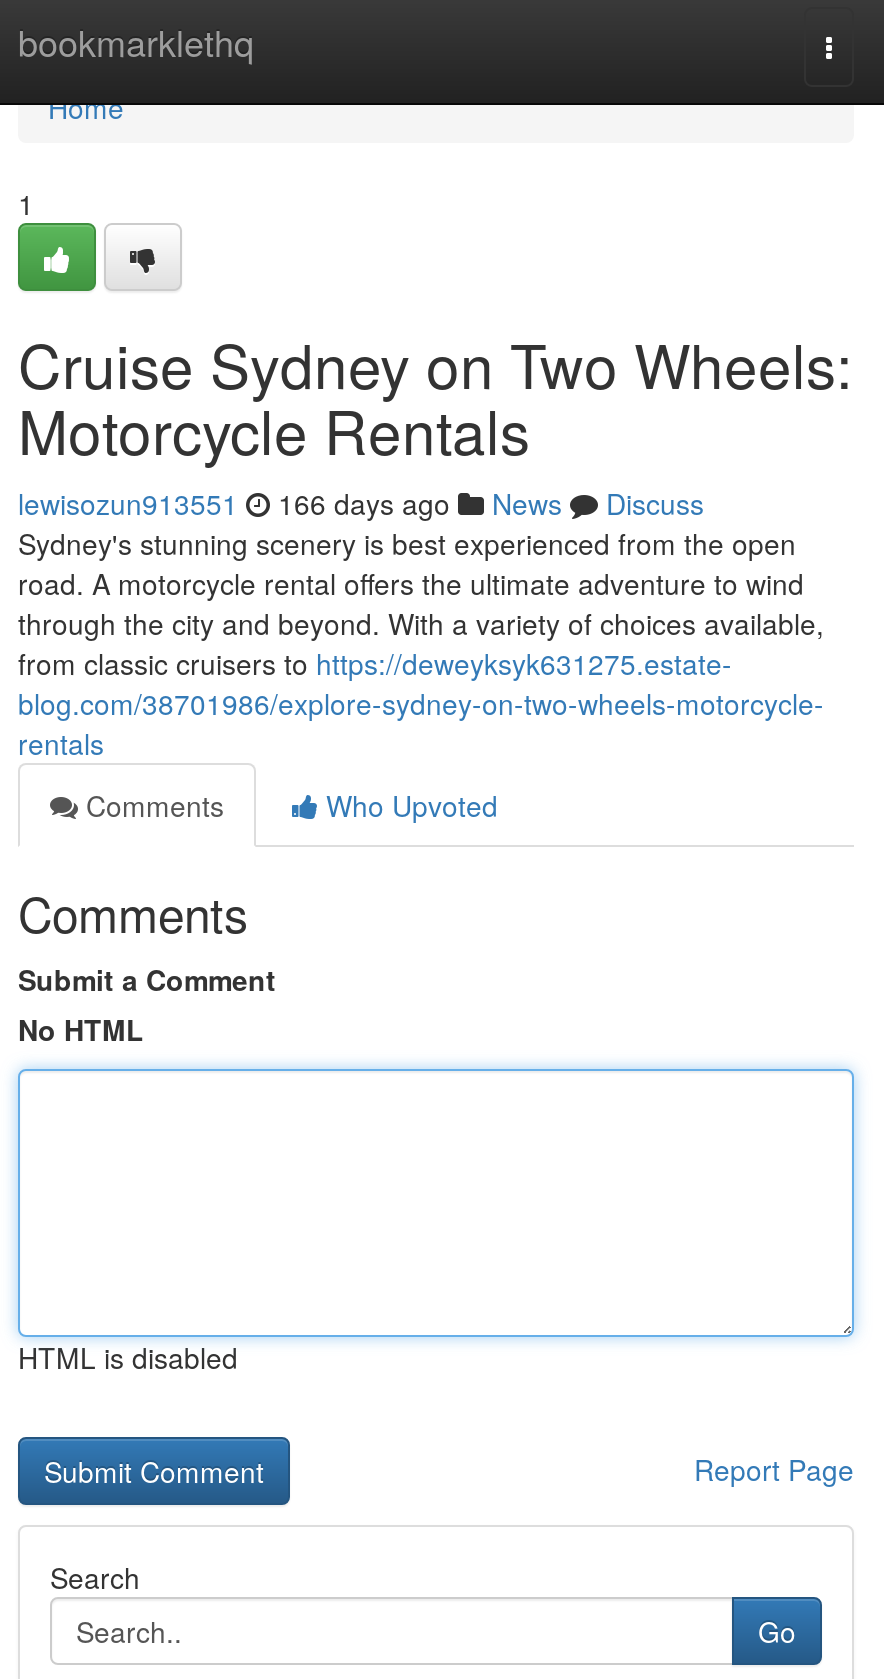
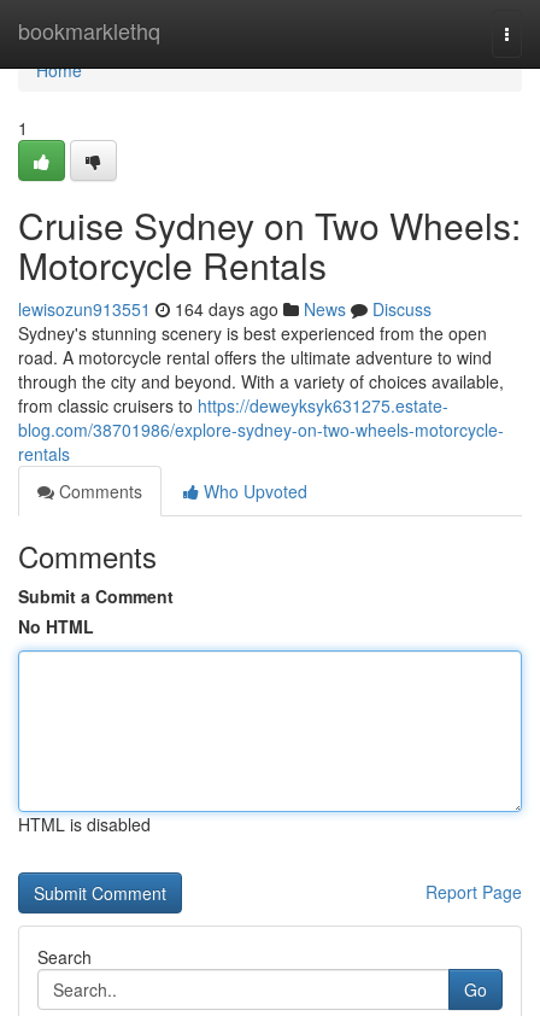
- lewisozun913551 166 days ago News Discuss
+ lewisozun913551 164 days ago News Discuss
